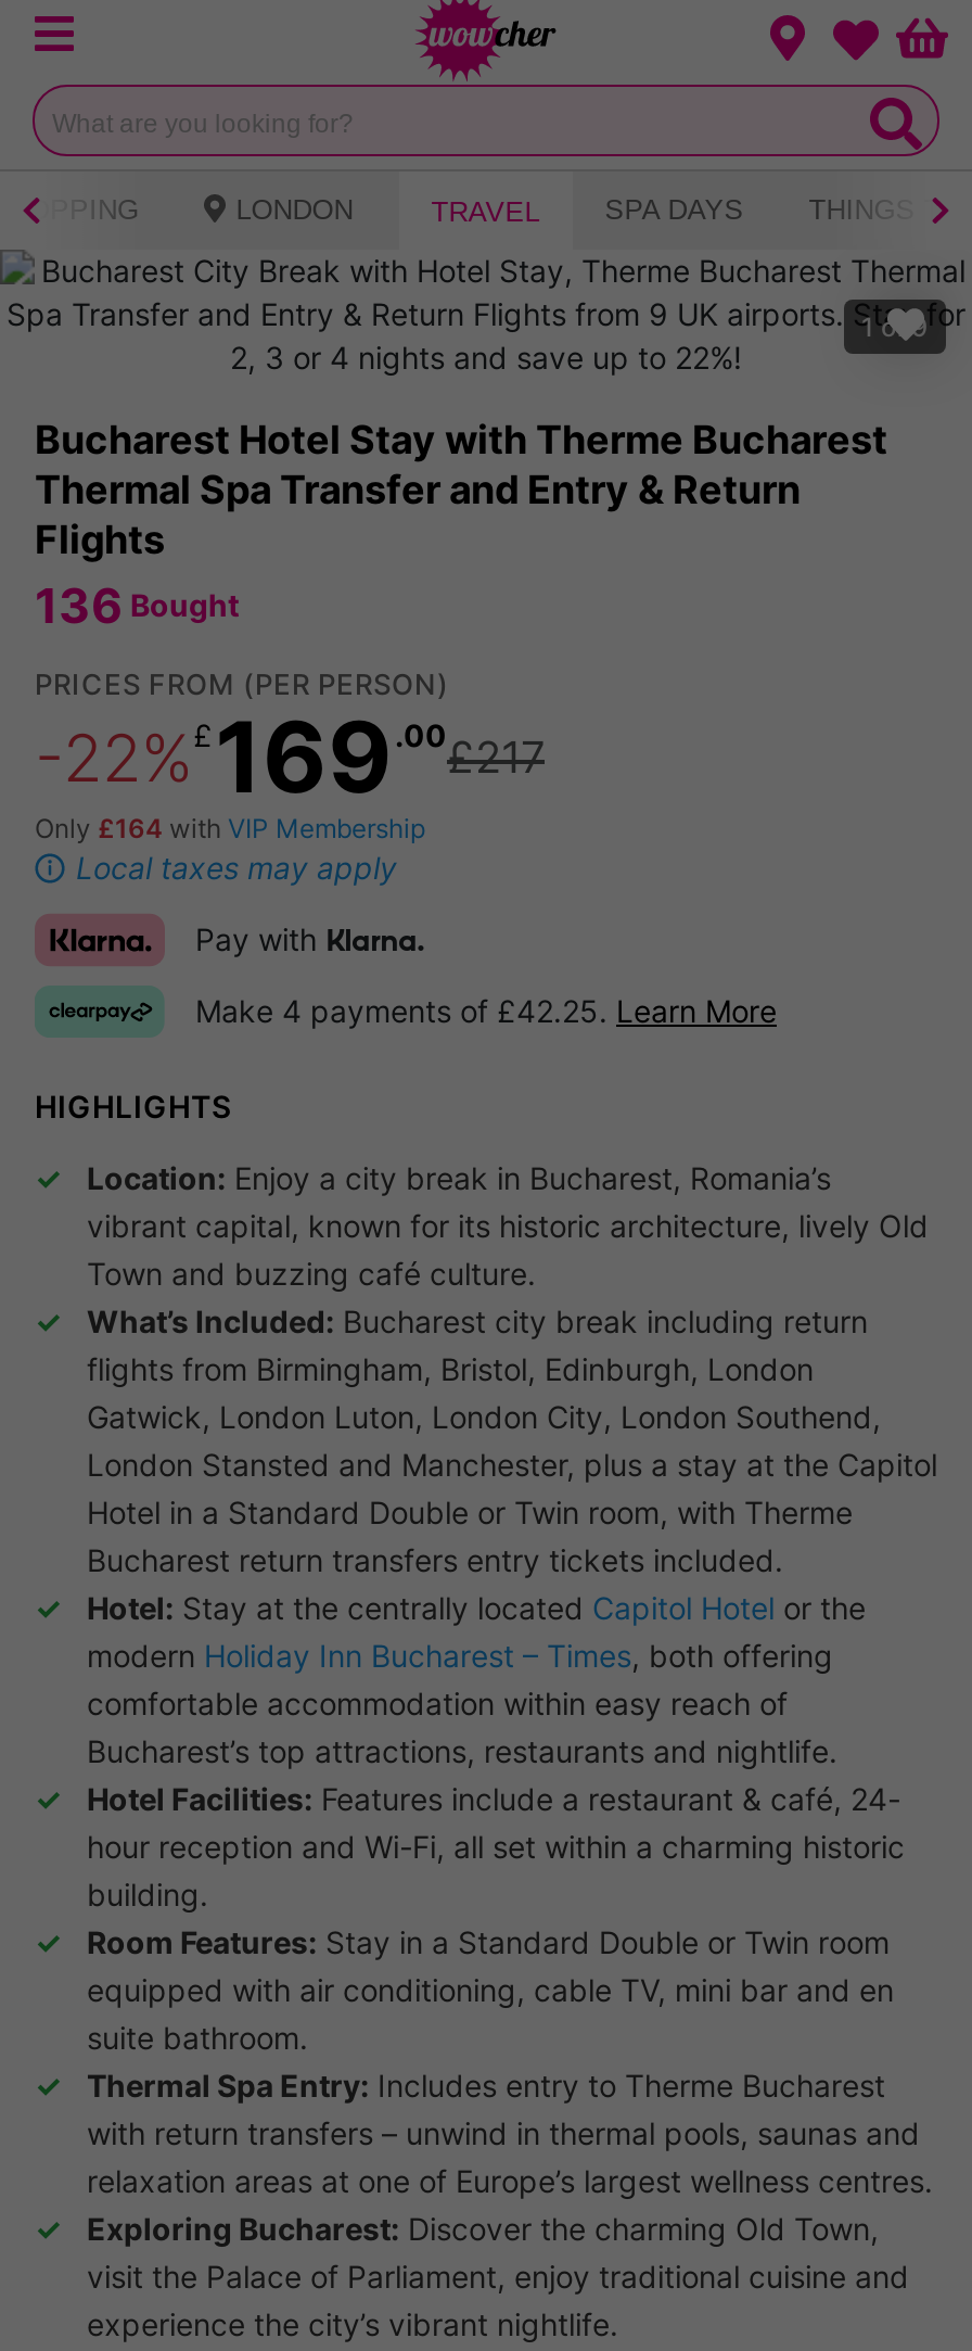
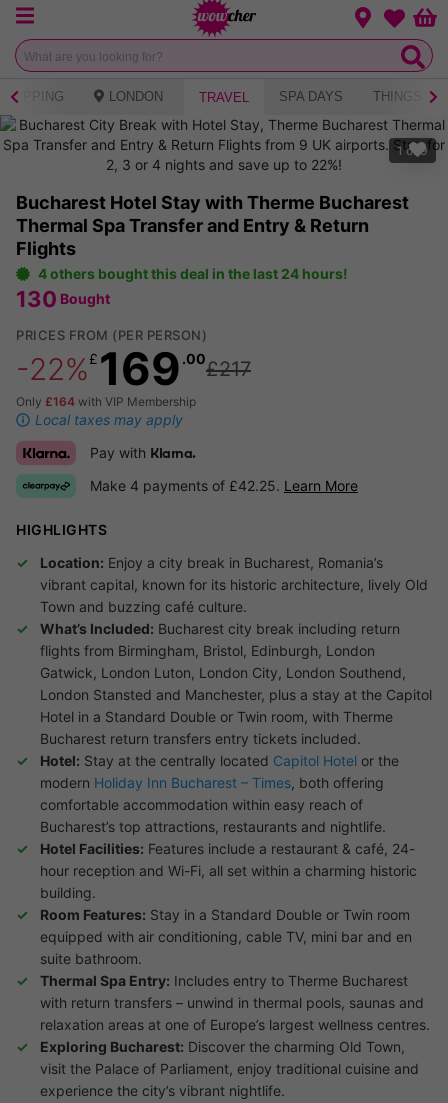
- 136 Bought
+ 4 others bought this deal in the last 24 hours!
+ 130 Bought
